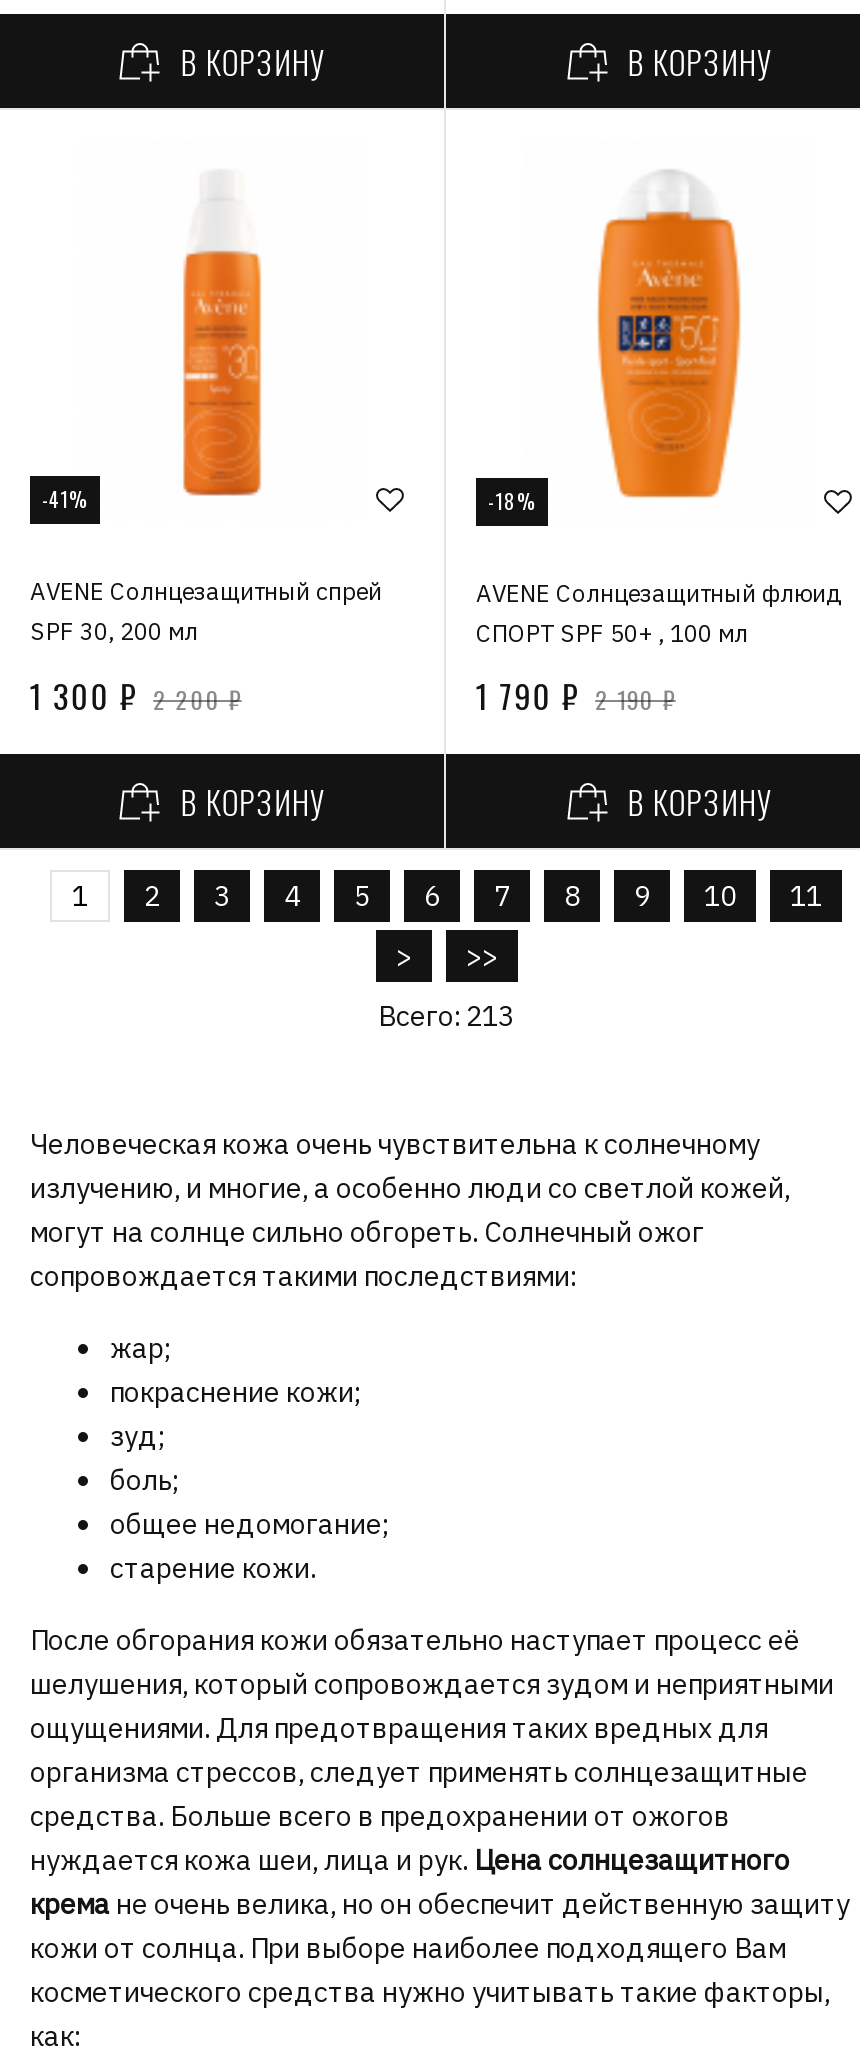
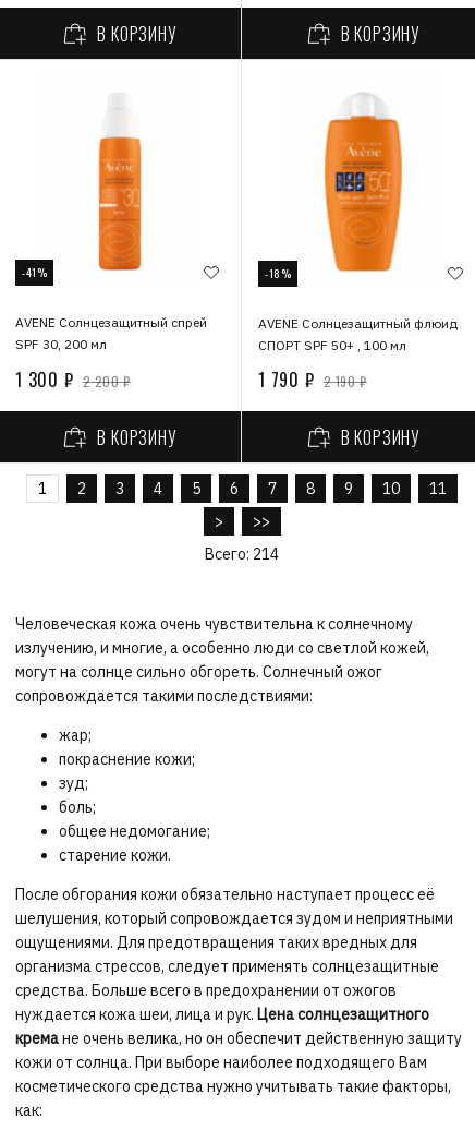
- Всего: 213
+ Всего: 214
